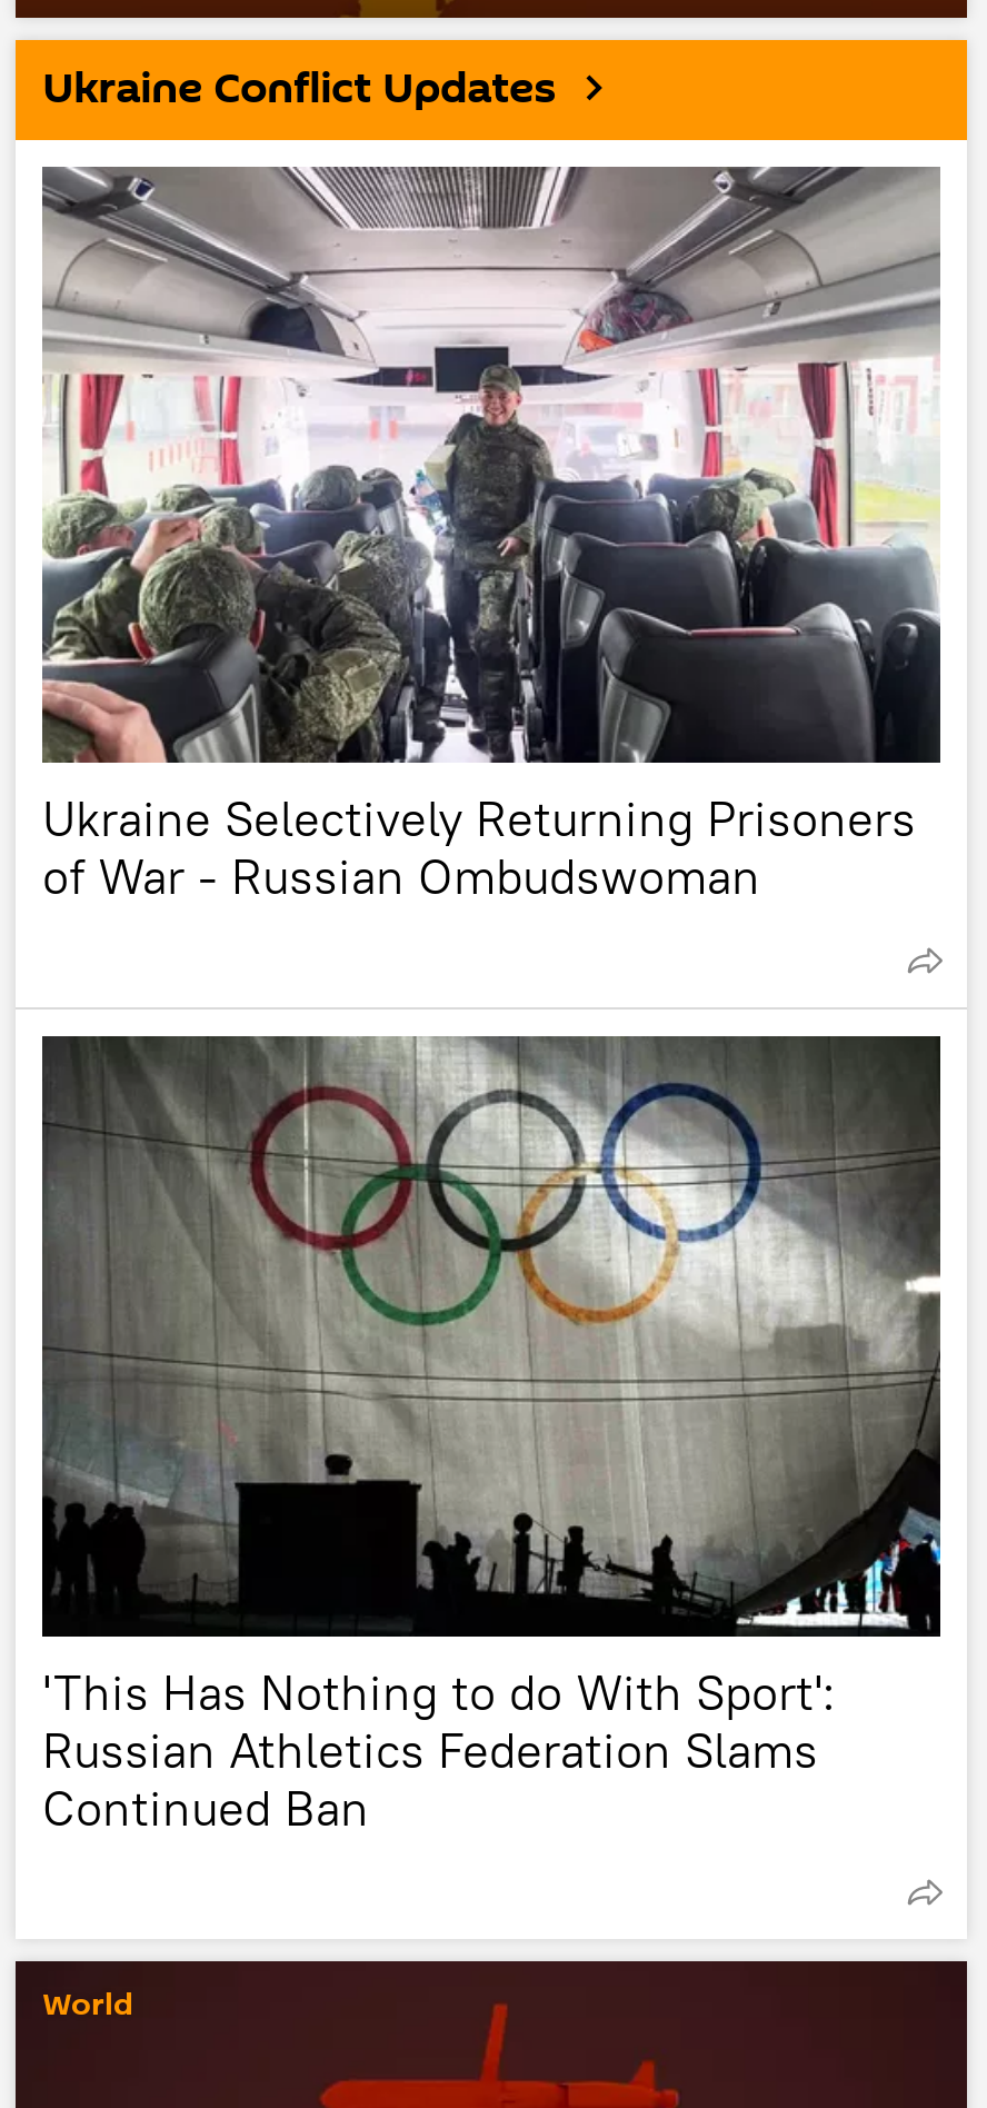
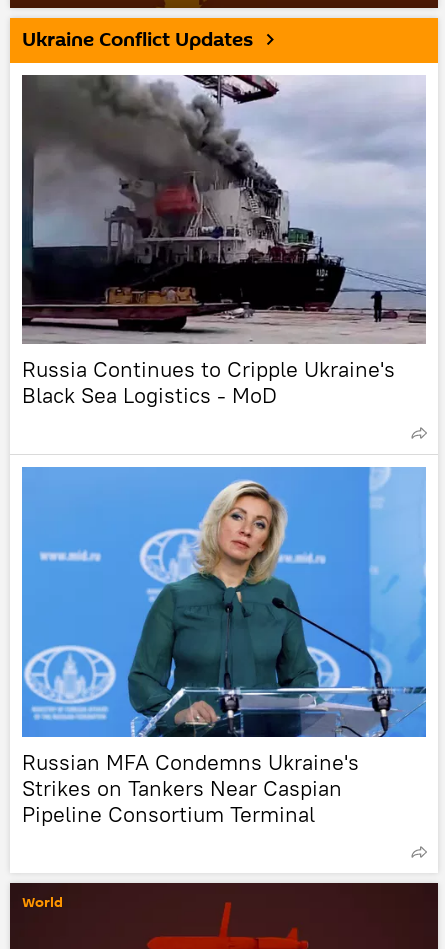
- [image]
- Ukraine Selectively Returning Prisoners
- of War - Russian Ombudswoman
+ [image]
+ Russia Continues to Cripple Ukraine's
+ Black Sea Logistics - MoD

- [image]
- 'This Has Nothing to do With Sport':
- Russian Athletics Federation Slams
- Continued Ban
+ [image]
+ Russian MFA Condemns Ukraine's
+ Strikes on Tankers Near Caspian
+ Pipeline Consortium Terminal
